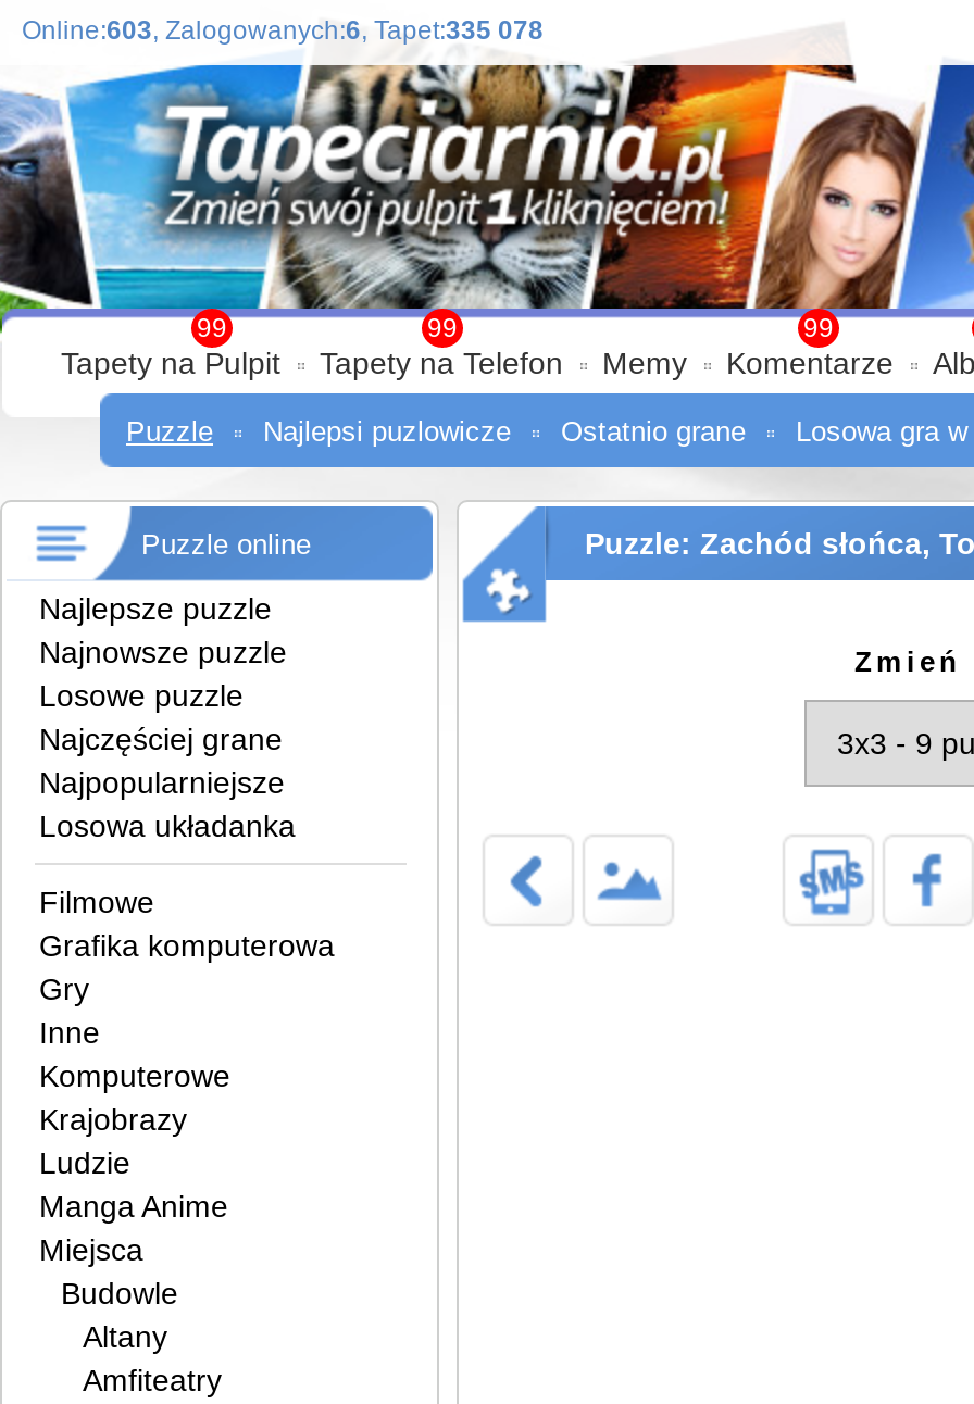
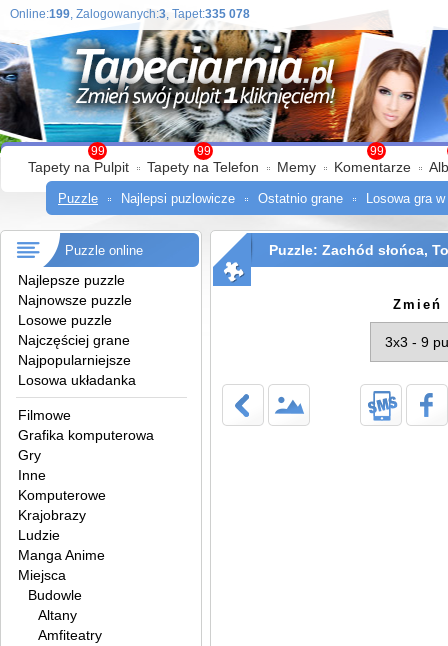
- Online:603, Zalogowanych:6, Tapet:335 078
+ Online:199, Zalogowanych:3, Tapet:335 078
